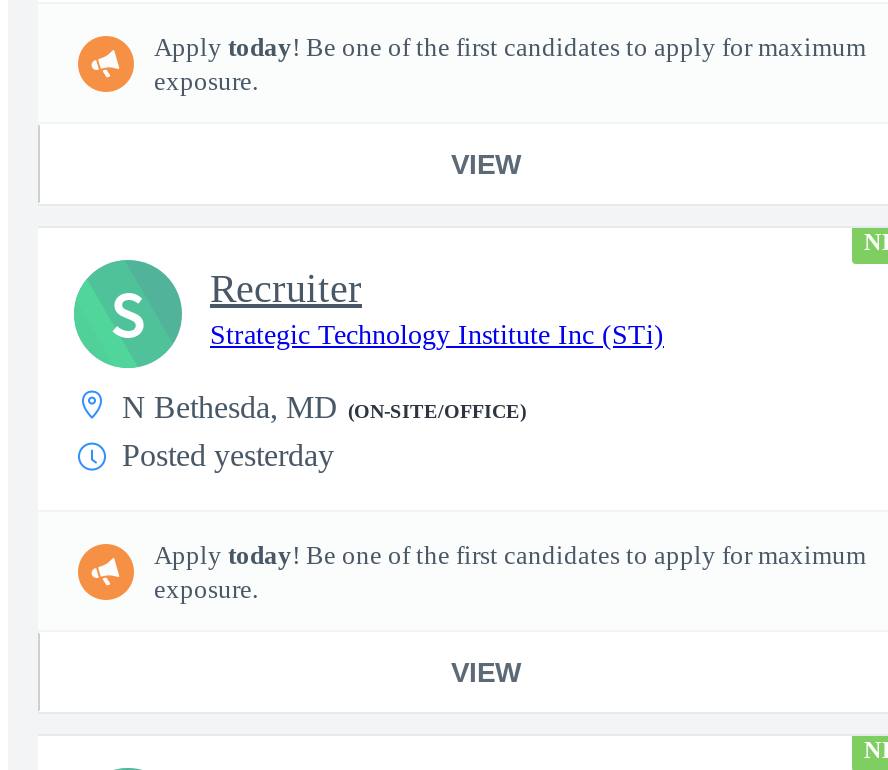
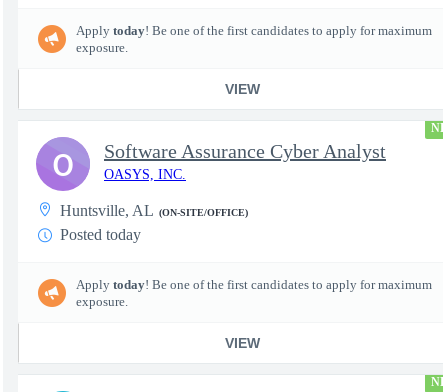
- S
+ O

- Recruiter
- Strategic Technology Institute Inc (STi)
+ Software Assurance Cyber Analyst
+ OASYS, INC.

- N Bethesda, MD (ON-SITE/OFFICE)
- Posted yesterday
+ Huntsville, AL (ON-SITE/OFFICE)
+ Posted today
